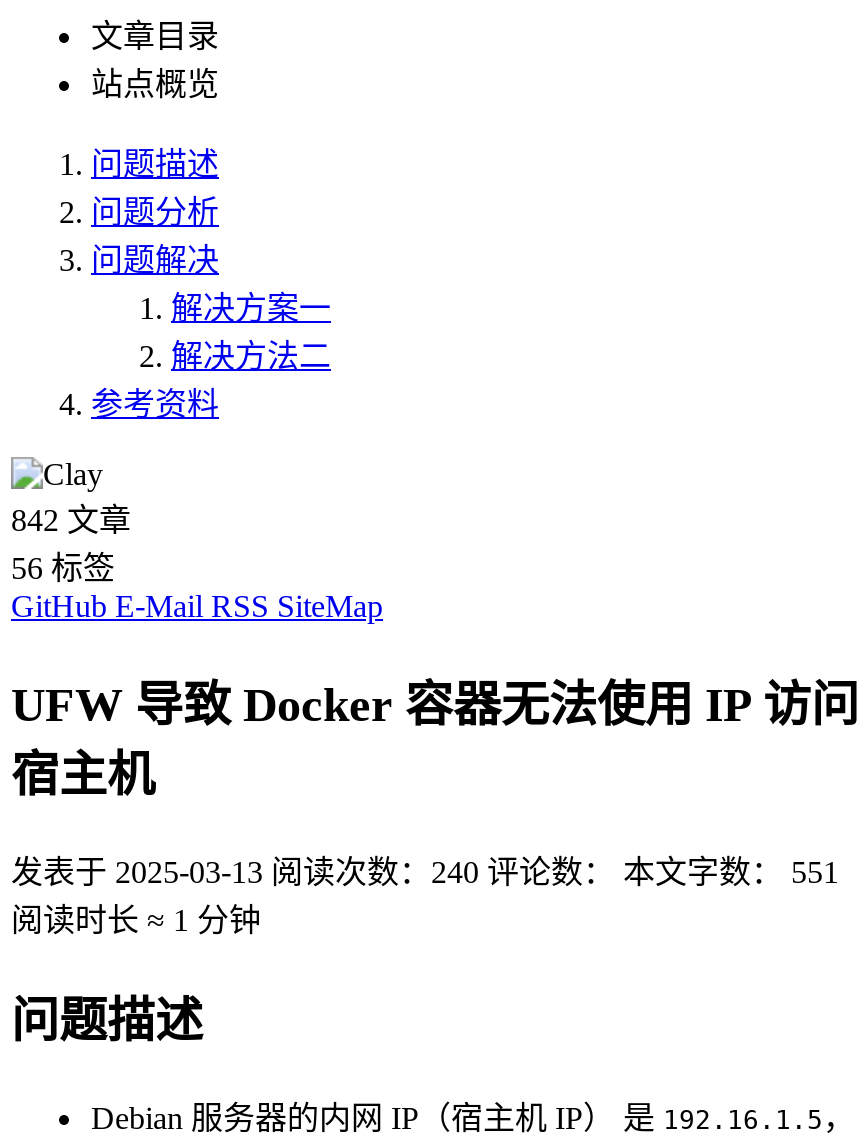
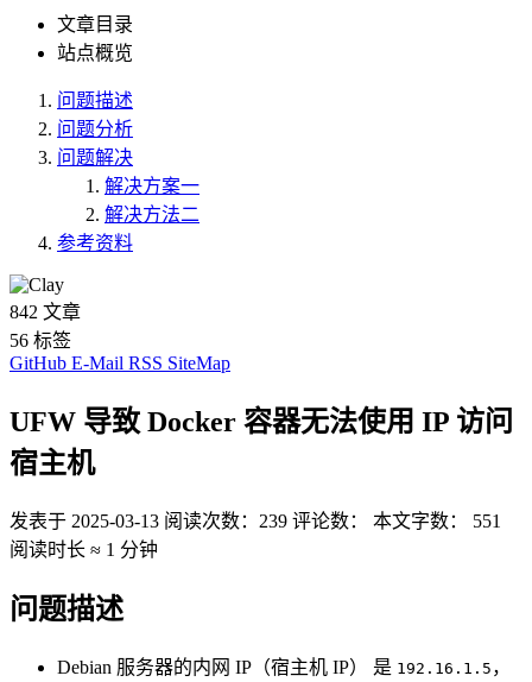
- 发表于 2025-03-13 阅读次数：240 评论数： 本文字数： 551
+ 发表于 2025-03-13 阅读次数：239 评论数： 本文字数： 551
